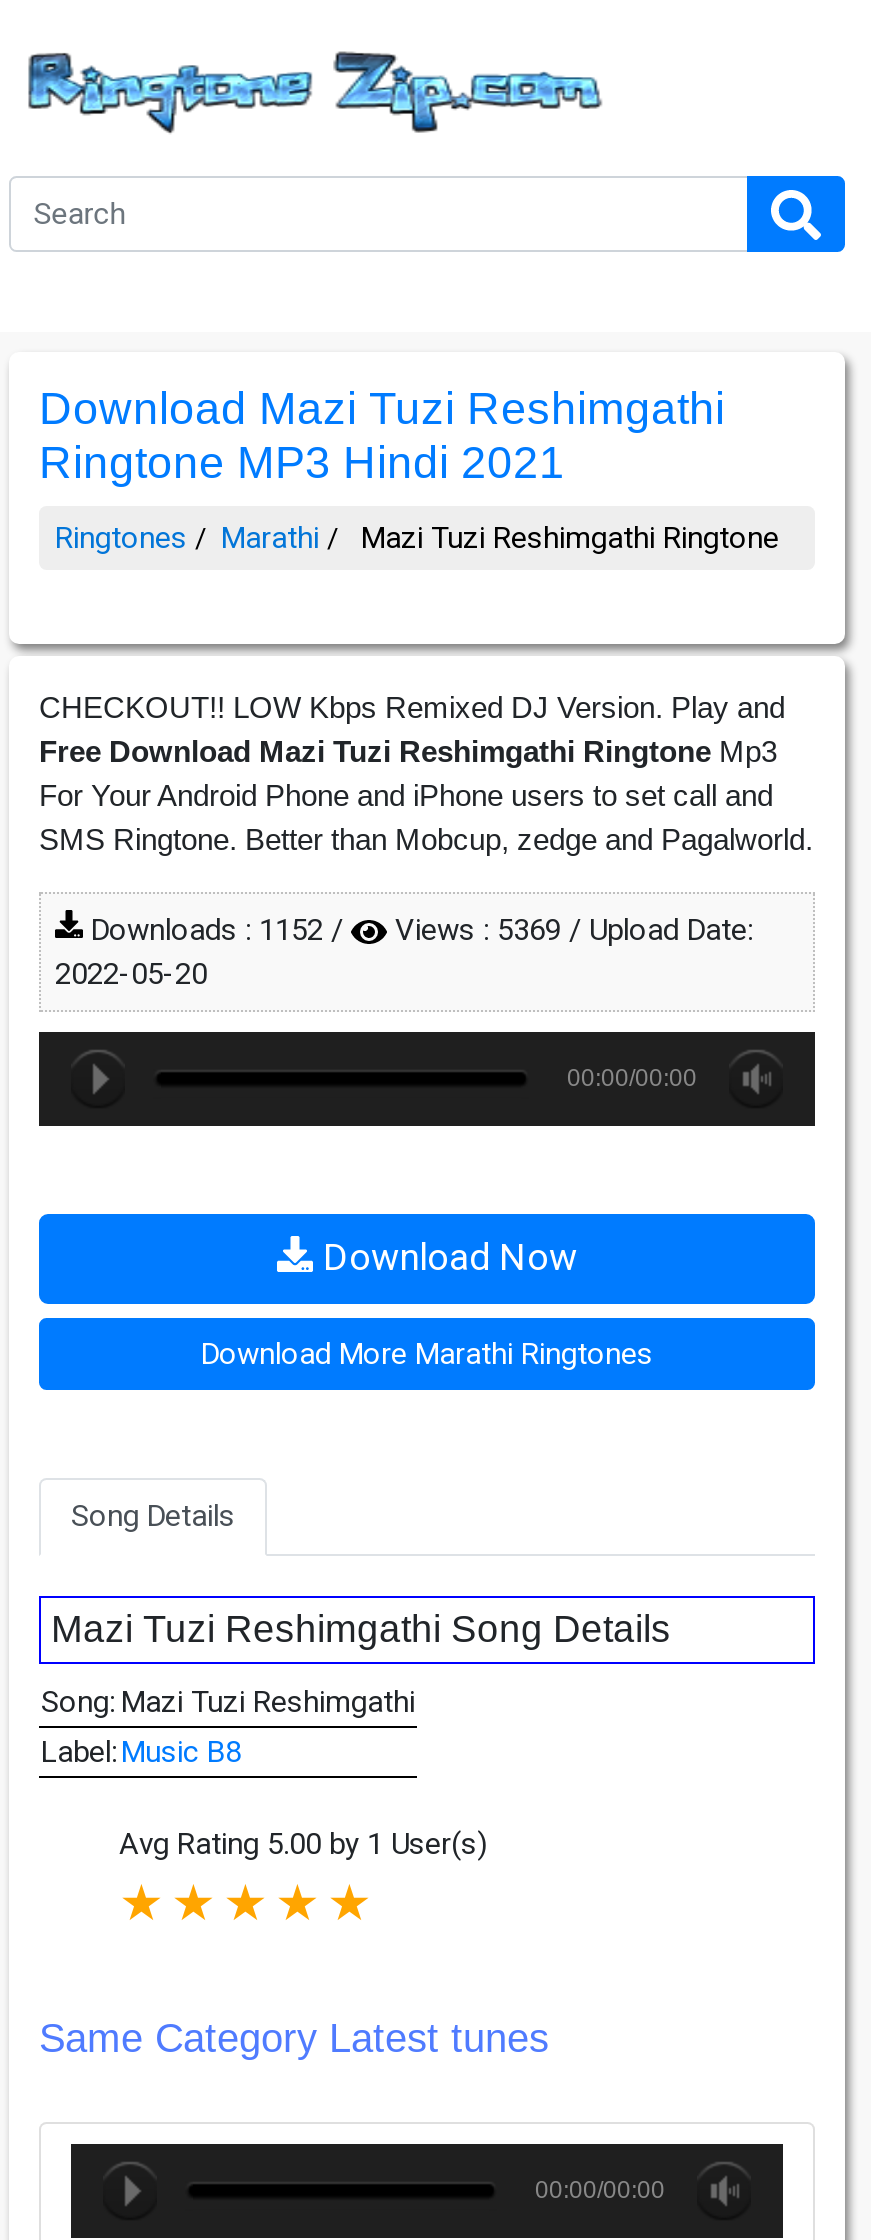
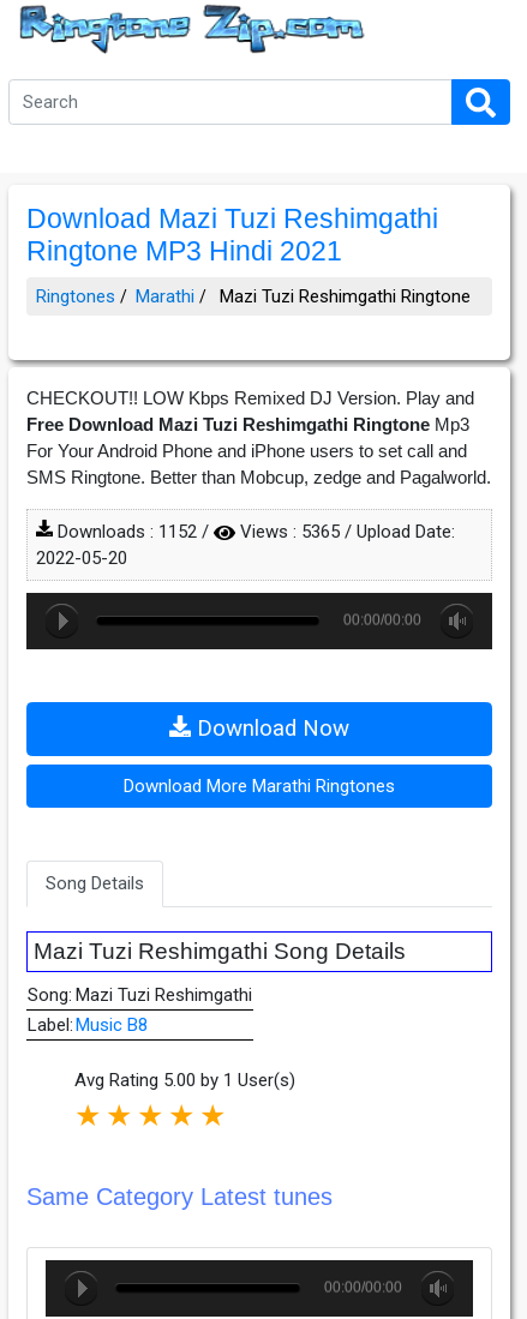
- Views : 5369 / Upload Date:
+ Views : 5365 / Upload Date:
